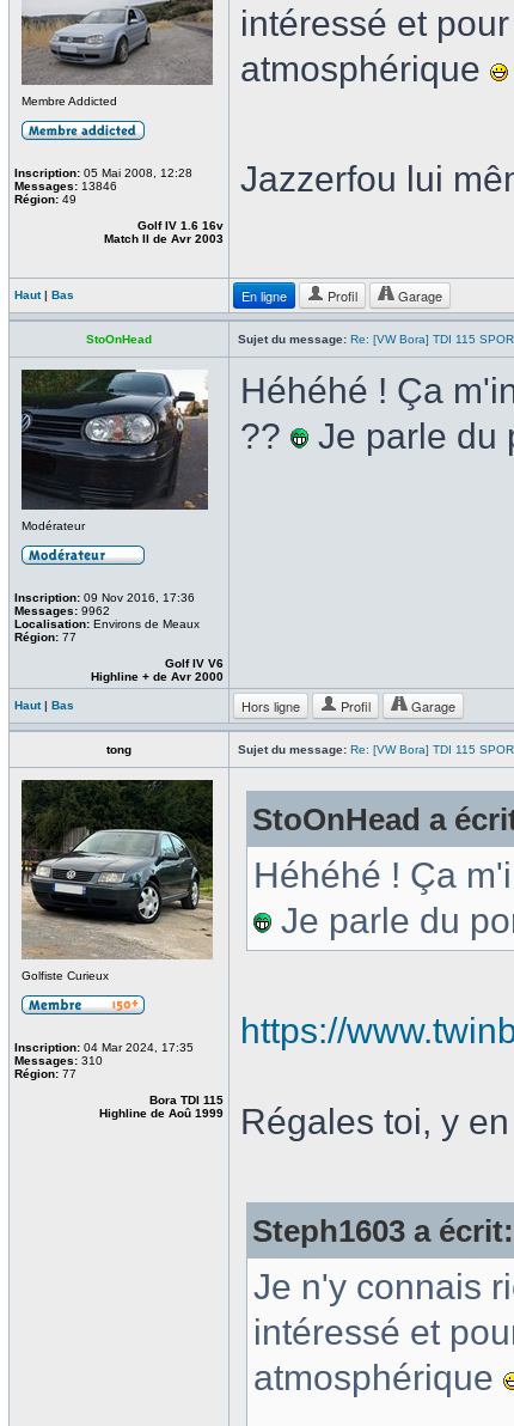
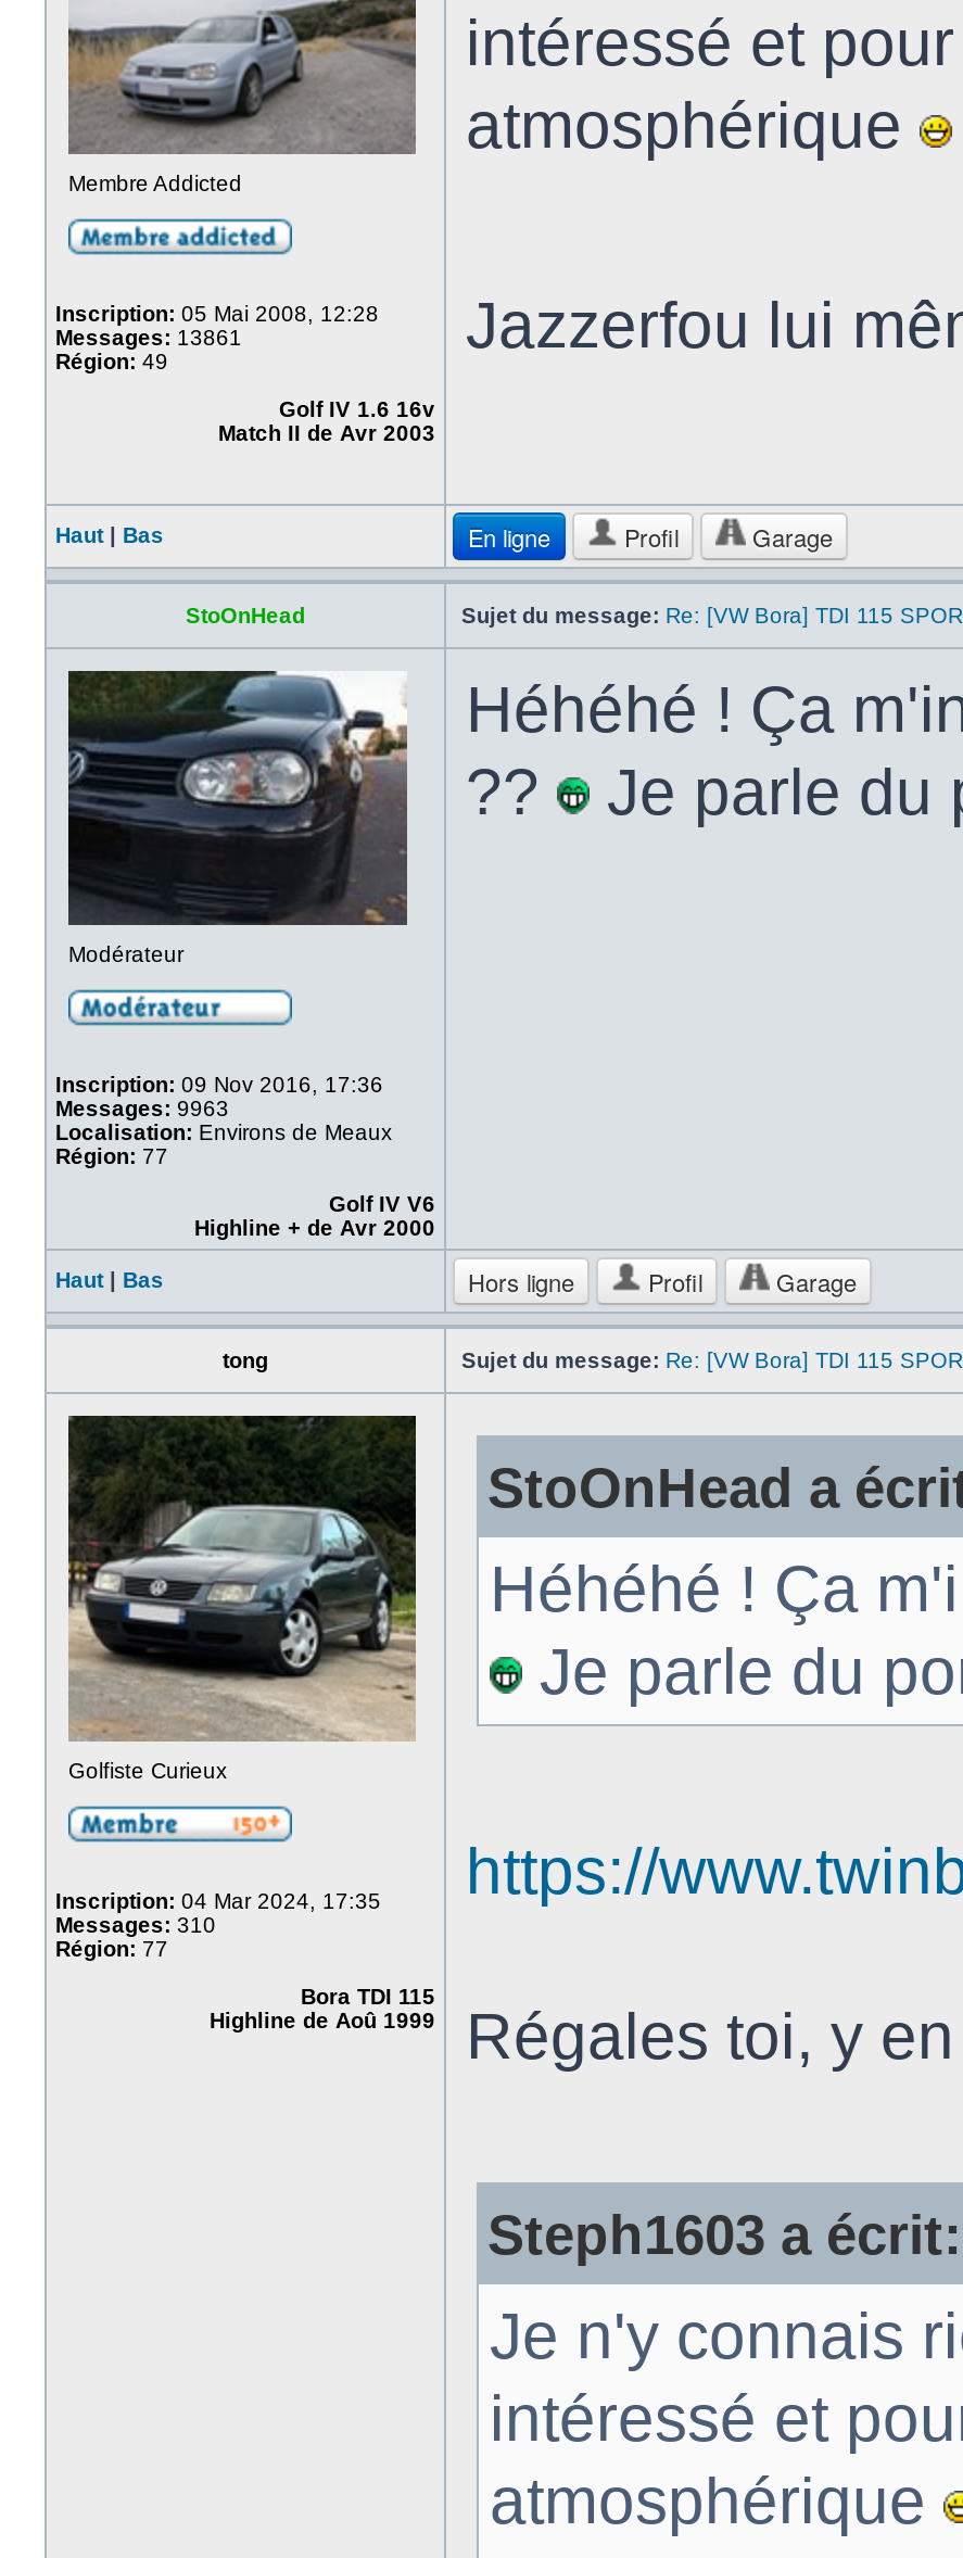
- Messages: 13846
+ Messages: 13861

- Messages: 9962
+ Messages: 9963
